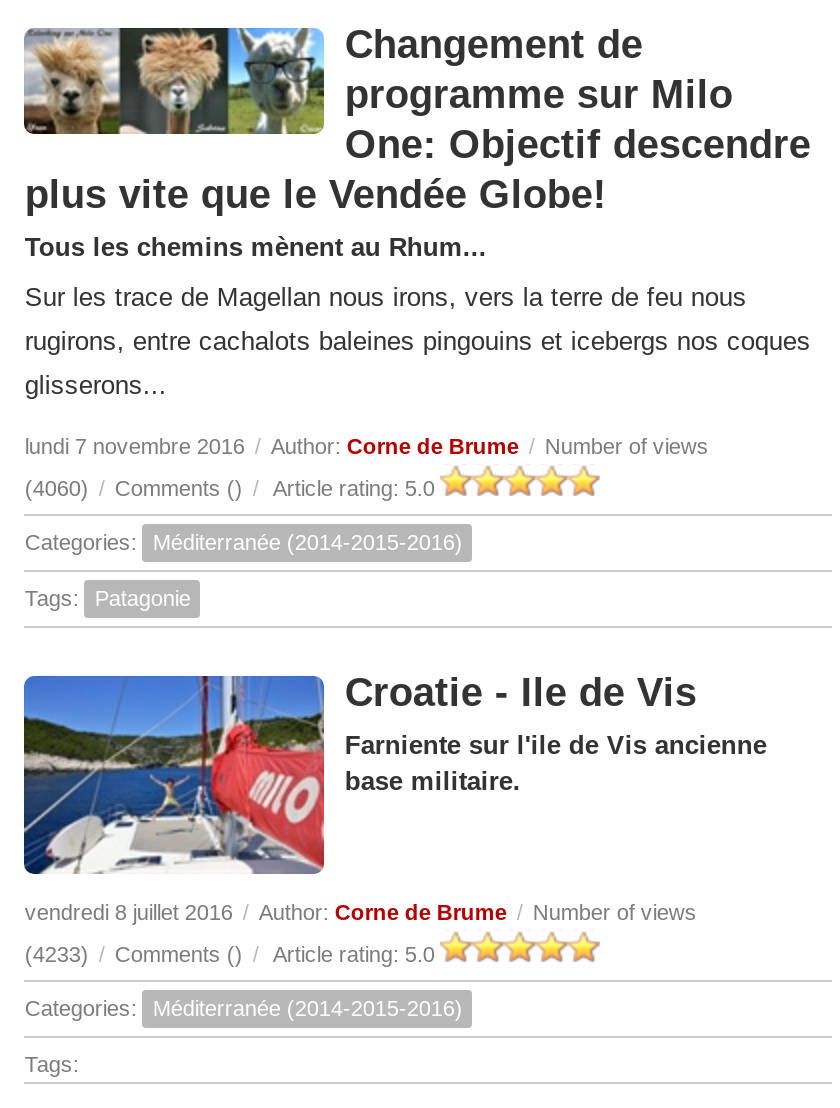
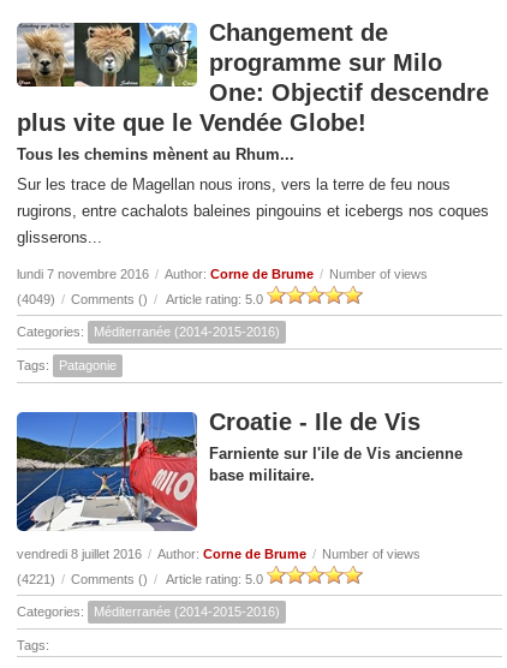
- (4060) / Comments () / Article rating: 5.0
+ (4049) / Comments () / Article rating: 5.0

- (4233) / Comments () / Article rating: 5.0
+ (4221) / Comments () / Article rating: 5.0
